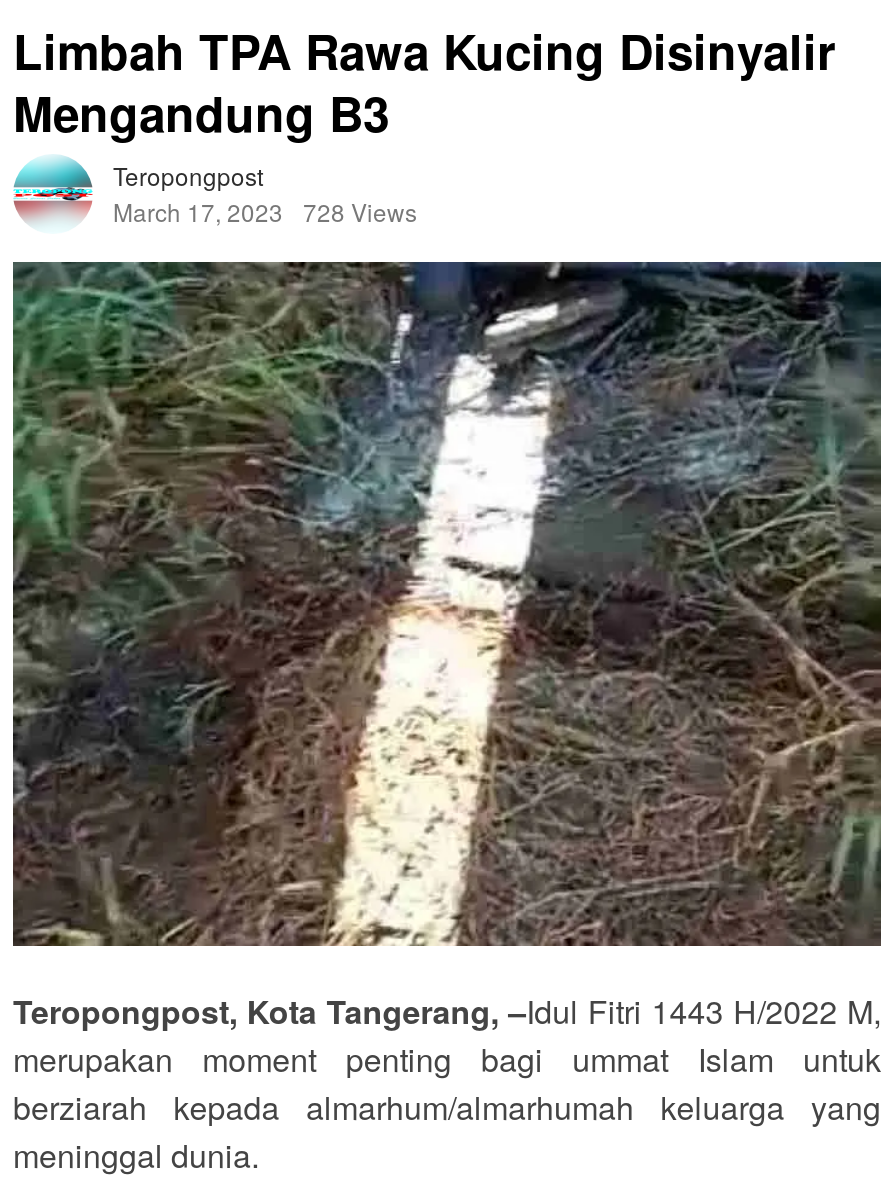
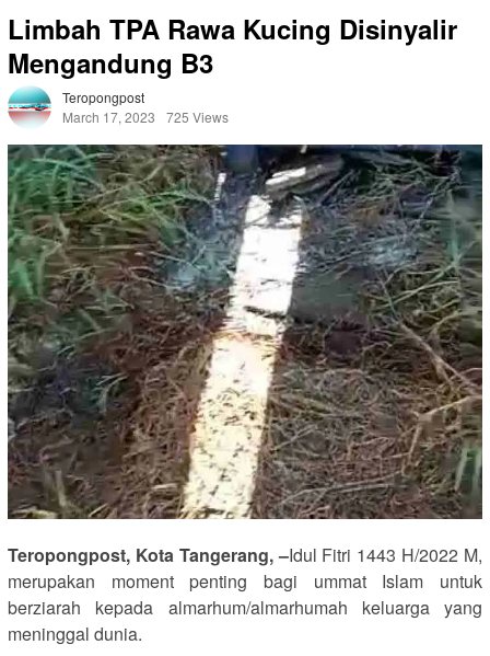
- March 17, 2023 728 Views
+ March 17, 2023 725 Views
